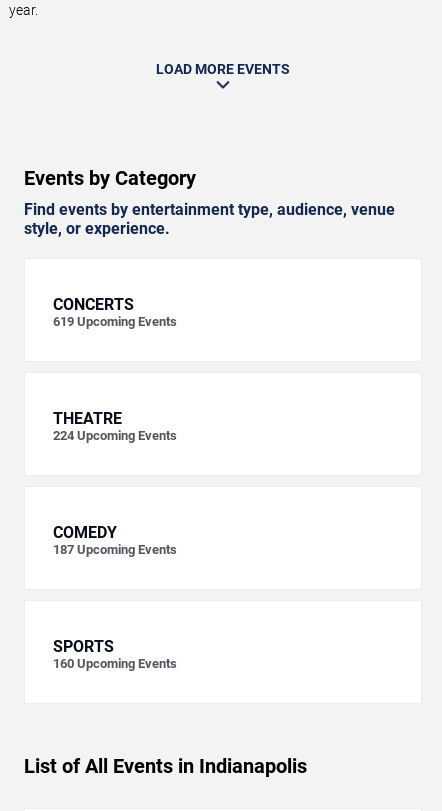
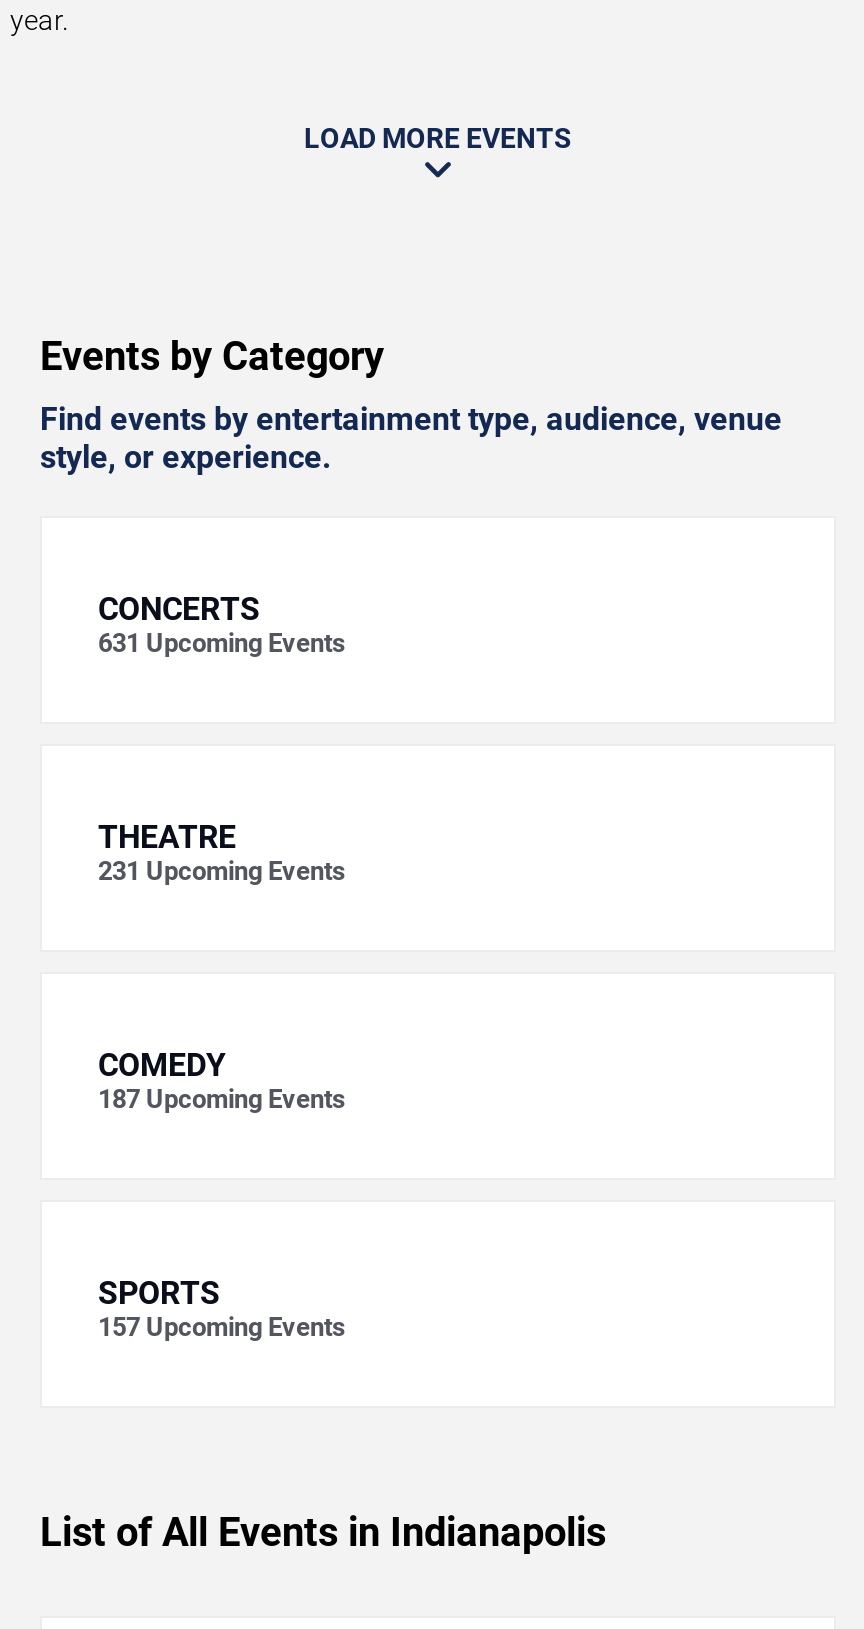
- 619 Upcoming Events
+ 631 Upcoming Events

- 224 Upcoming Events
+ 231 Upcoming Events

- 160 Upcoming Events
+ 157 Upcoming Events
